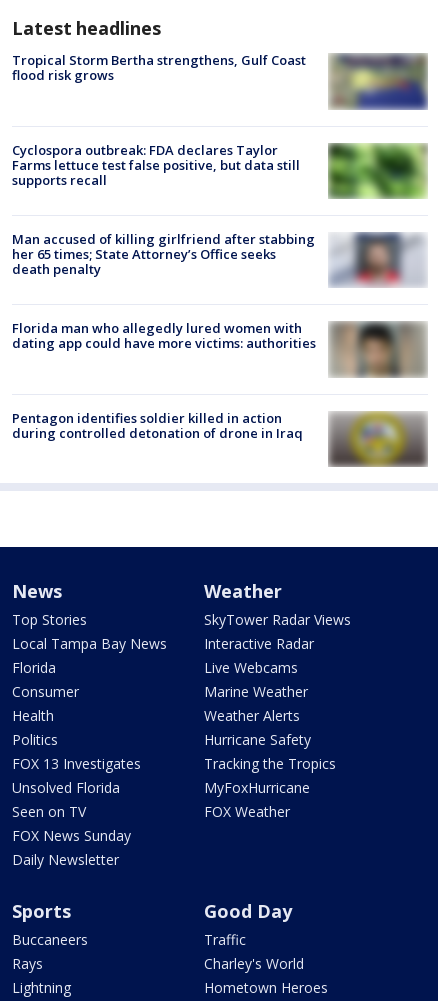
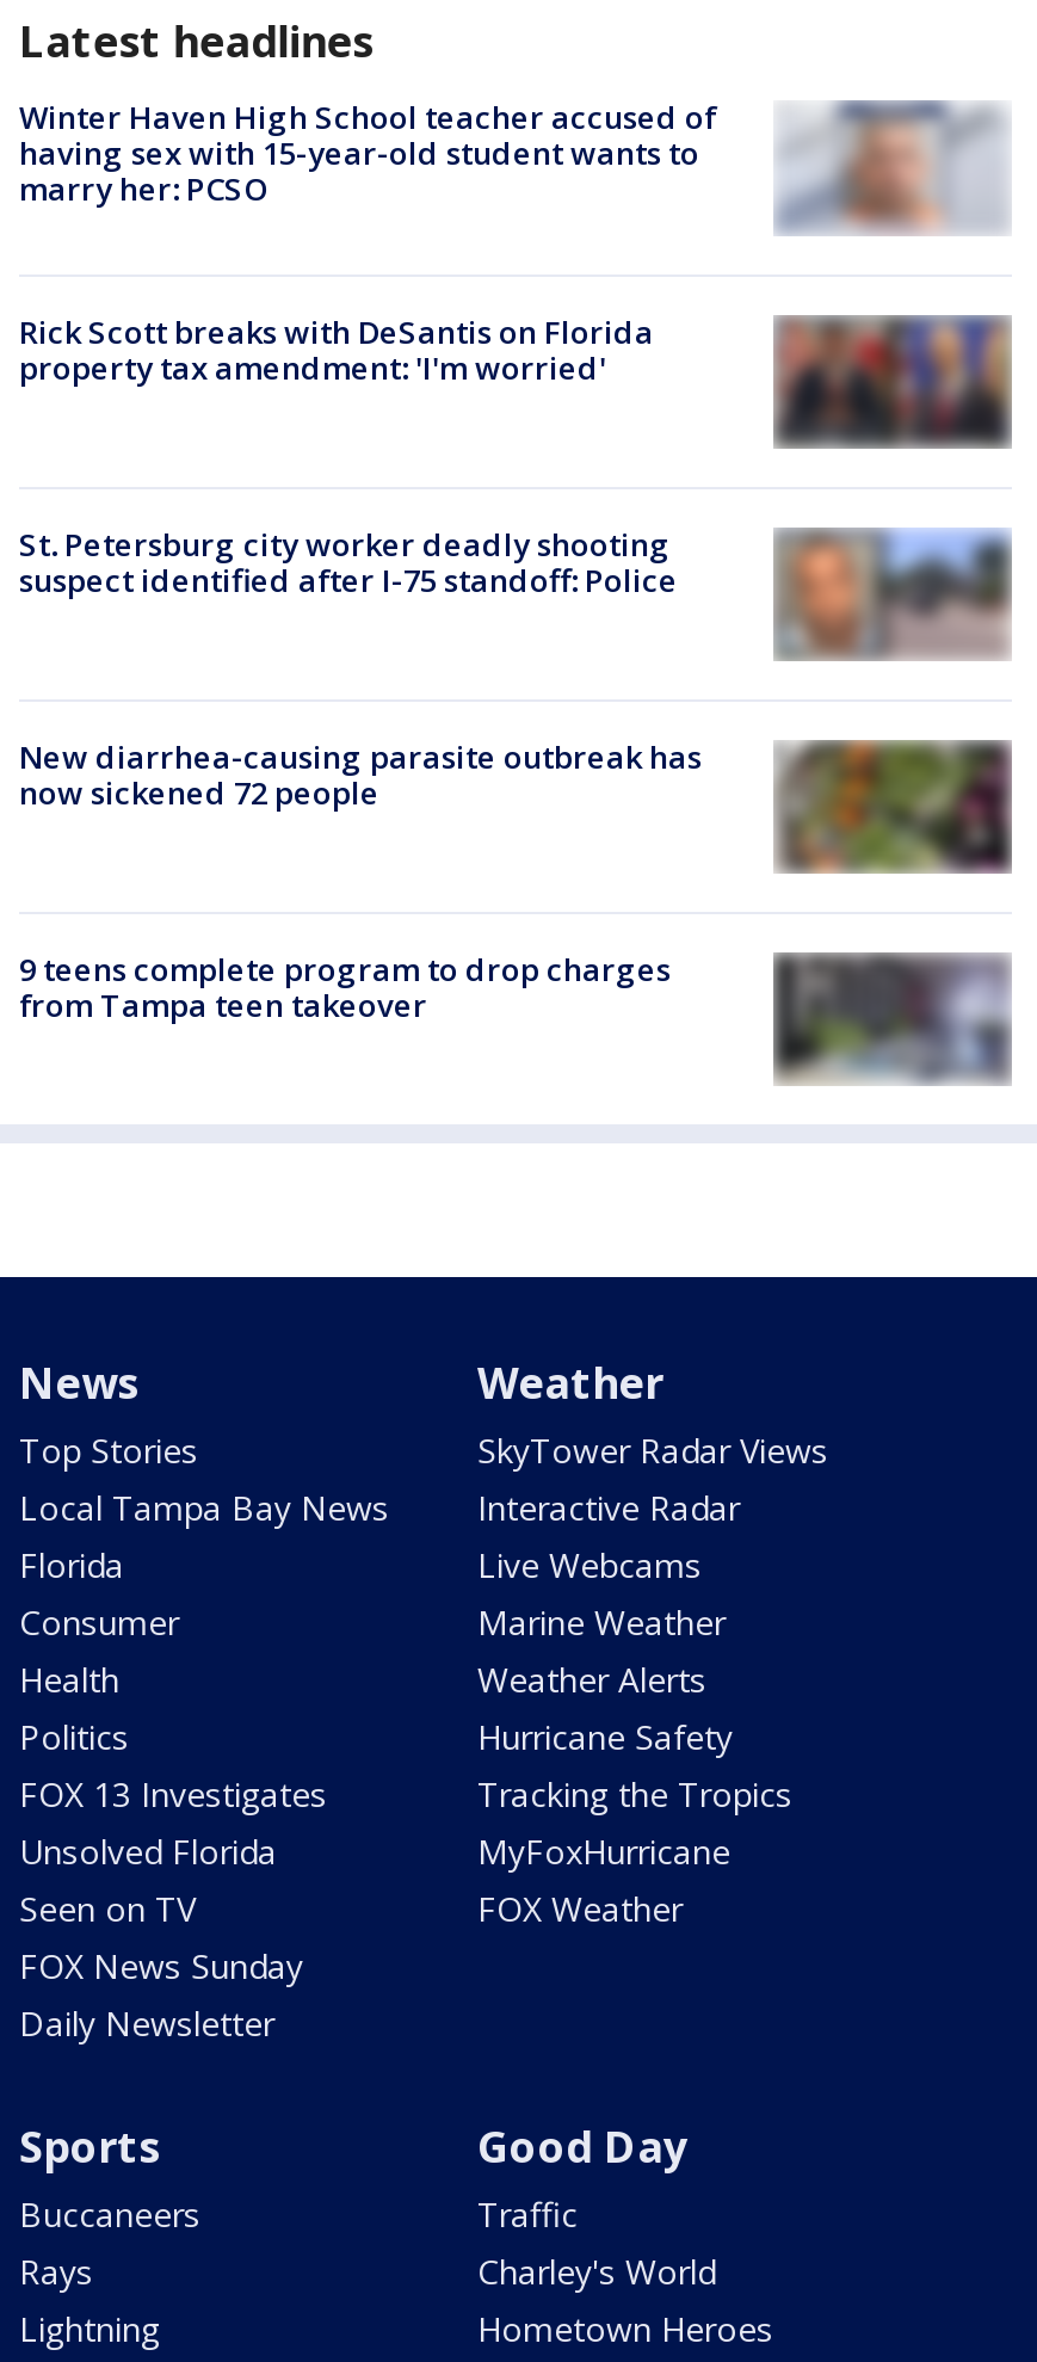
- [image]
- Tropical Storm Bertha strengthens, Gulf Coast
- flood risk grows
+ [image]
+ Winter Haven High School teacher accused of
+ having sex with 15-year-old student wants to
+ marry her: PCSO

- Cyclospora outbreak: FDA declares Taylor
- Farms lettuce test false positive, but data still
- supports recall
+ Rick Scott breaks with DeSantis on Florida
+ property tax amendment: 'I'm worried'

- [image]
+ [image]

- [image]
- Man accused of killing girlfriend after stabbing
- her 65 times; State Attorney’s Office seeks
- death penalty
+ [image]
+ St. Petersburg city worker deadly shooting
+ suspect identified after I-75 standoff: Police

- [image]
- Florida man who allegedly lured women with
- dating app could have more victims: authorities
+ [image]
+ New diarrhea-causing parasite outbreak has
+ now sickened 72 people

- Pentagon identifies soldier killed in action
- during controlled detonation of drone in Iraq
+ 9 teens complete program to drop charges
+ from Tampa teen takeover

- [image]
+ [image]
